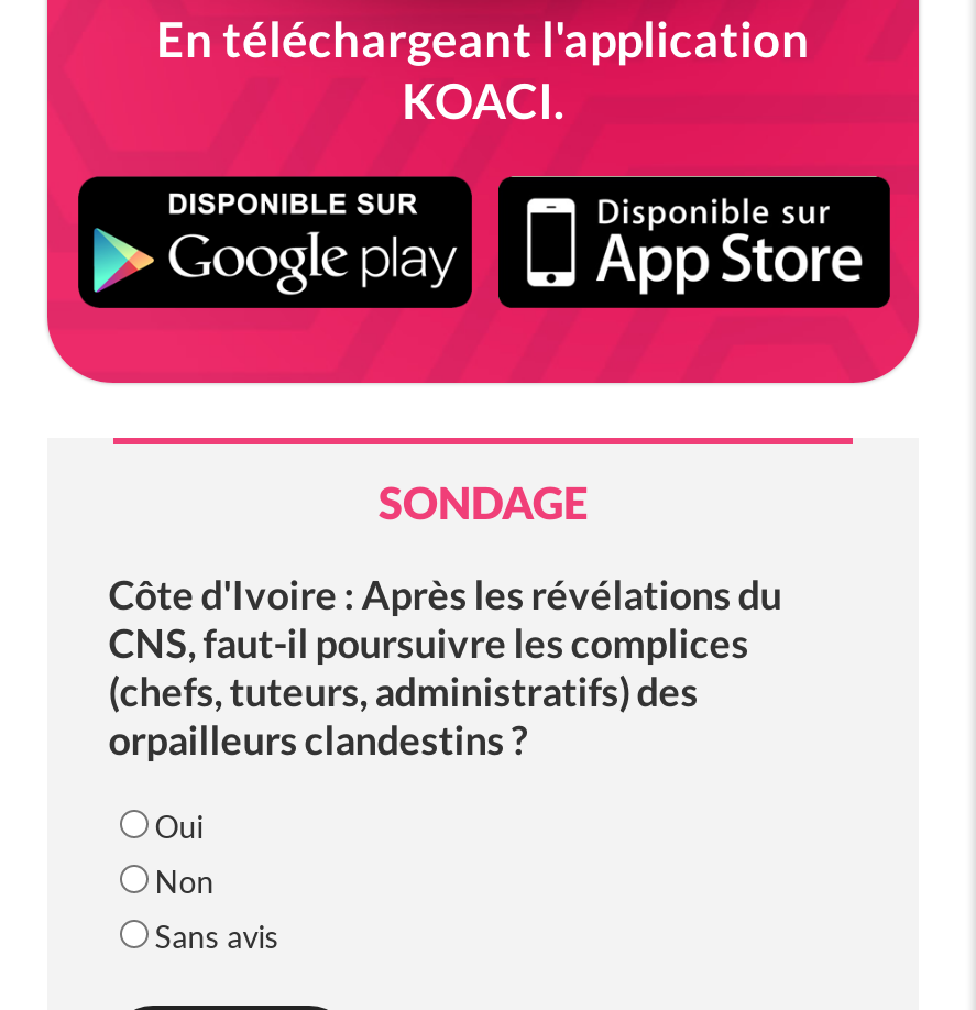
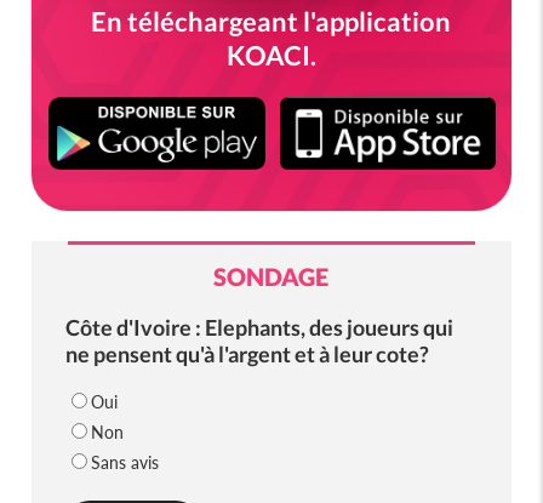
- Côte d'Ivoire : Après les révélations du
- CNS, faut-il poursuivre les complices
- (chefs, tuteurs, administratifs) des
- orpailleurs clandestins ?
+ Côte d'Ivoire : Elephants, des joueurs qui
+ ne pensent qu'à l'argent et à leur cote?
